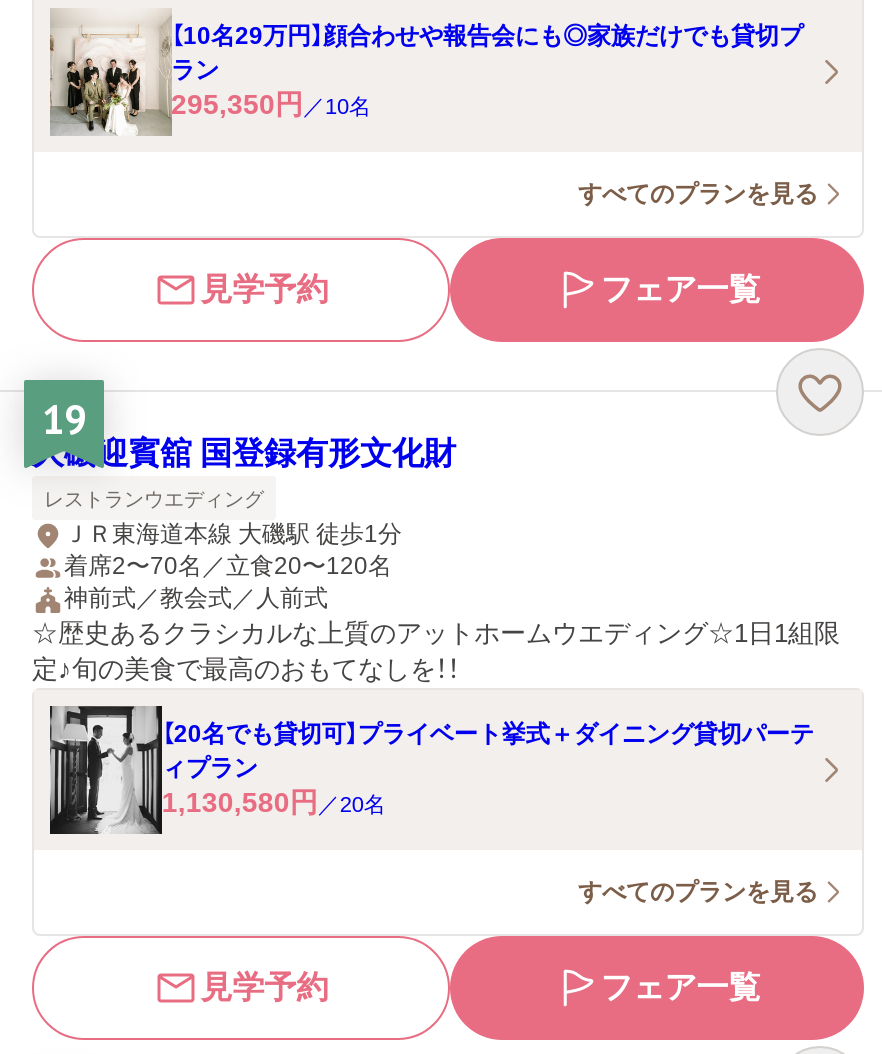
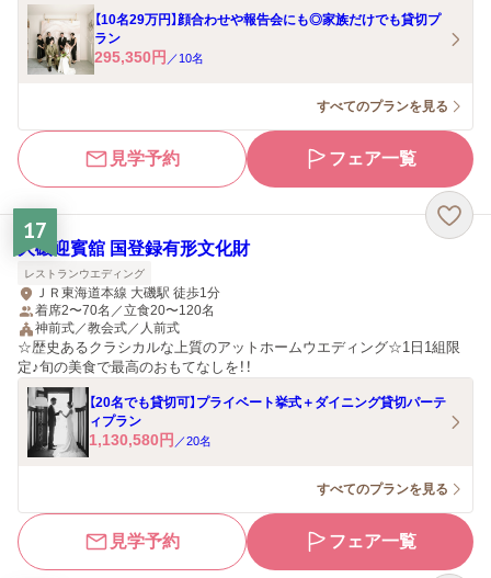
- 19
+ 17
